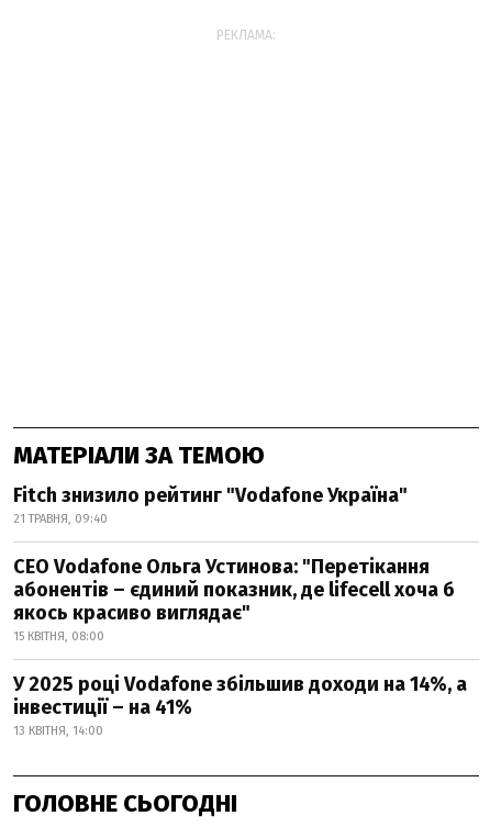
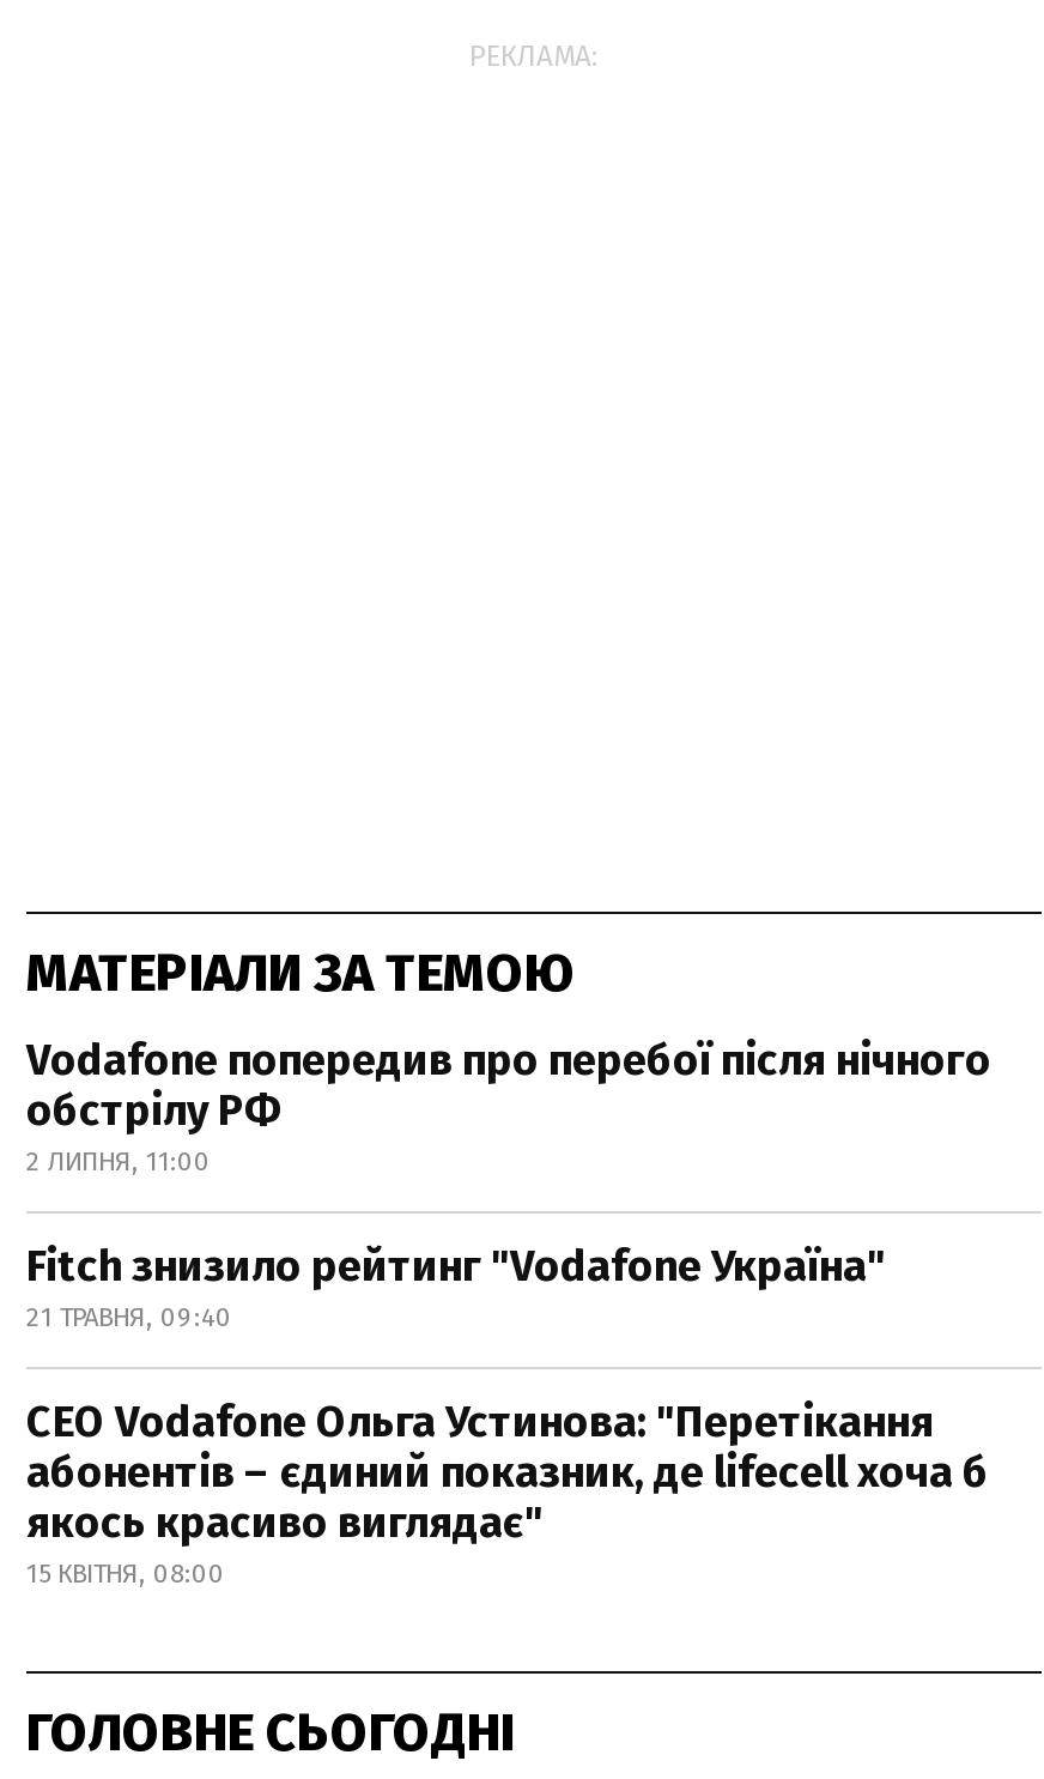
+ Vodafone попередив про перебої після нічного
+ обстрілу РФ
+ 2 ЛИПНЯ, 11:00

moved down: Fitch знизило рейтинг "Vodafone Україна" | 21 ТРАВНЯ, 09:40 | CEO Vodafone Ольга Устинова: "Перетікання | якось красиво виглядає" | 15 КВІТНЯ, 08:00

- У 2025 році Vodafone збільшив доходи на 14%, а
- інвестиції – на 41%
- 13 КВІТНЯ, 14:00
